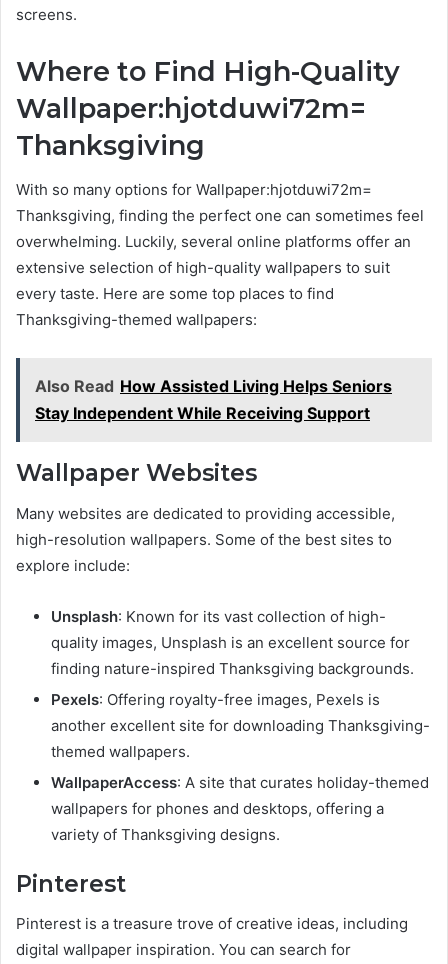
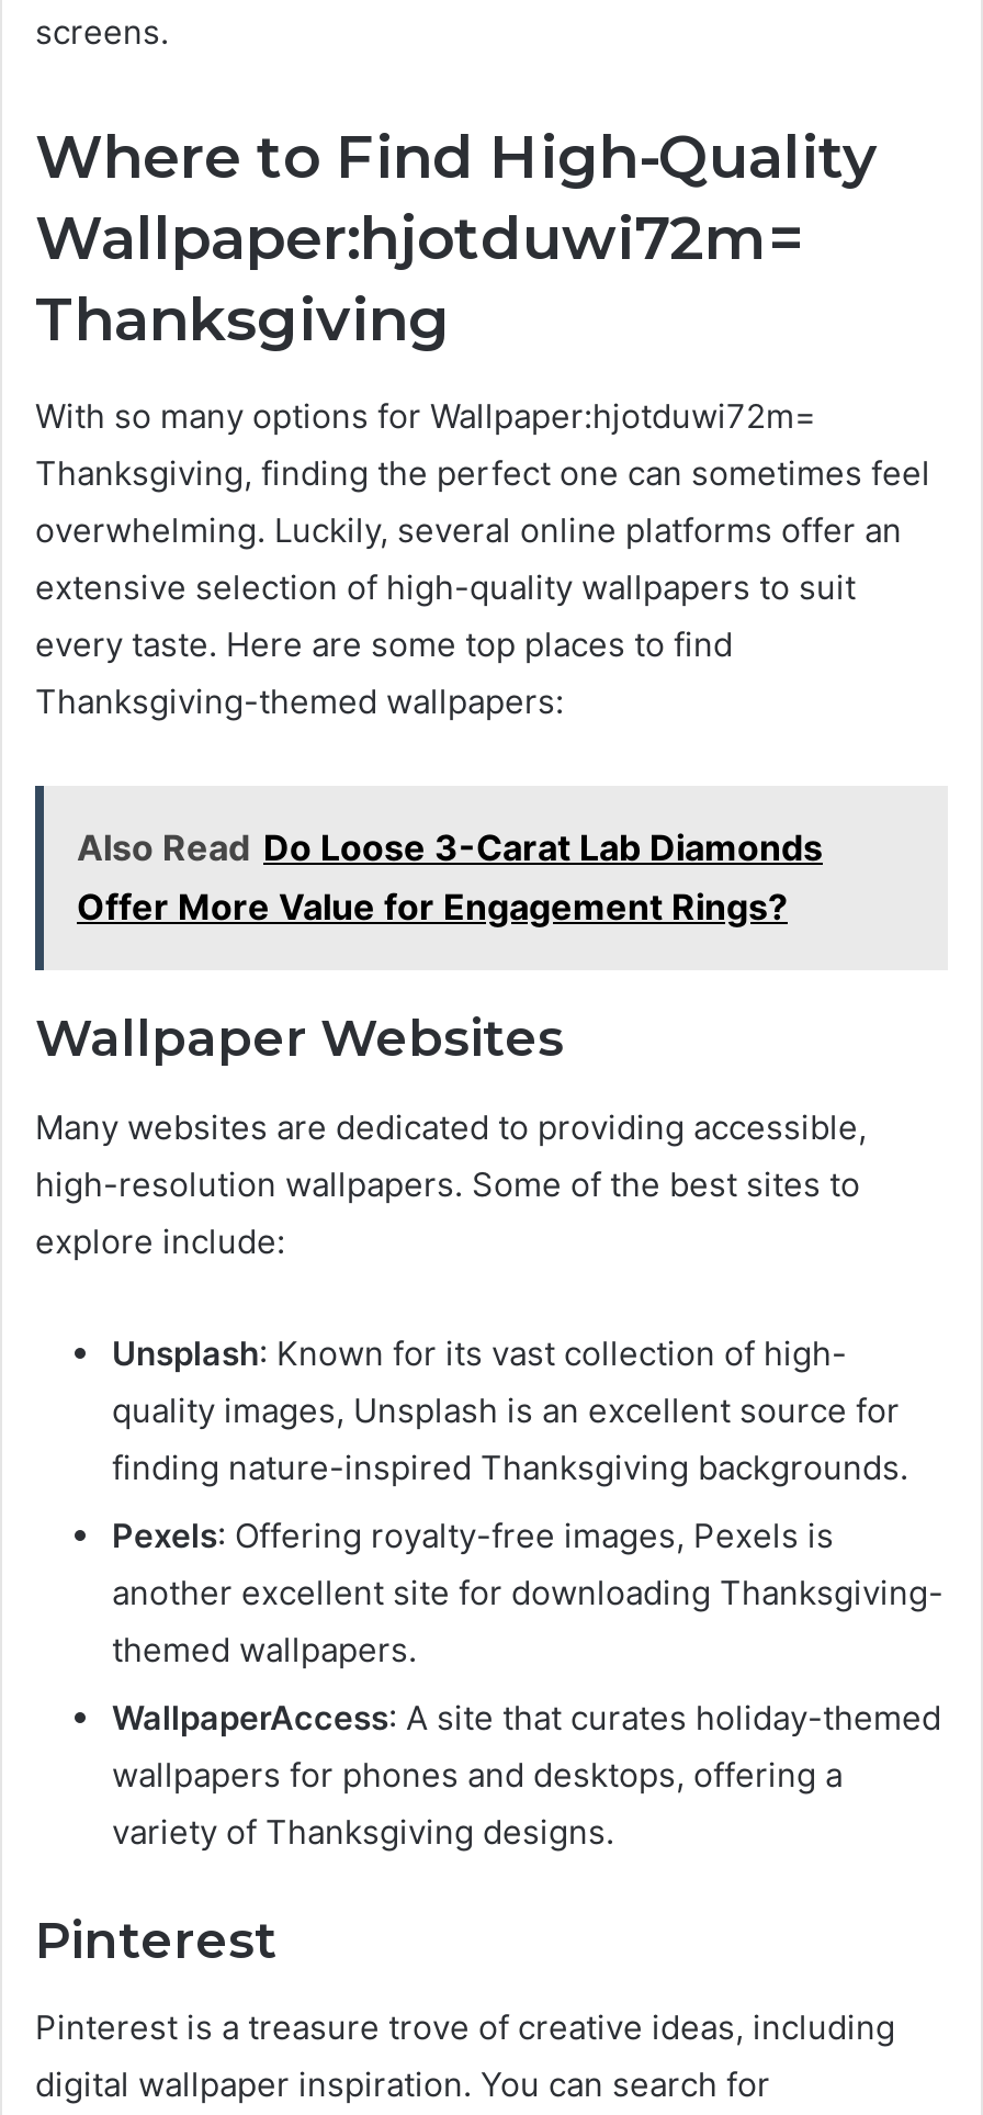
- Also Read How Assisted Living Helps Seniors
- Stay Independent While Receiving Support
+ Also Read Do Loose 3-Carat Lab Diamonds
+ Offer More Value for Engagement Rings?
